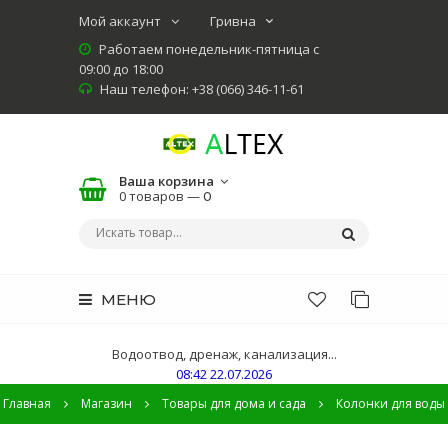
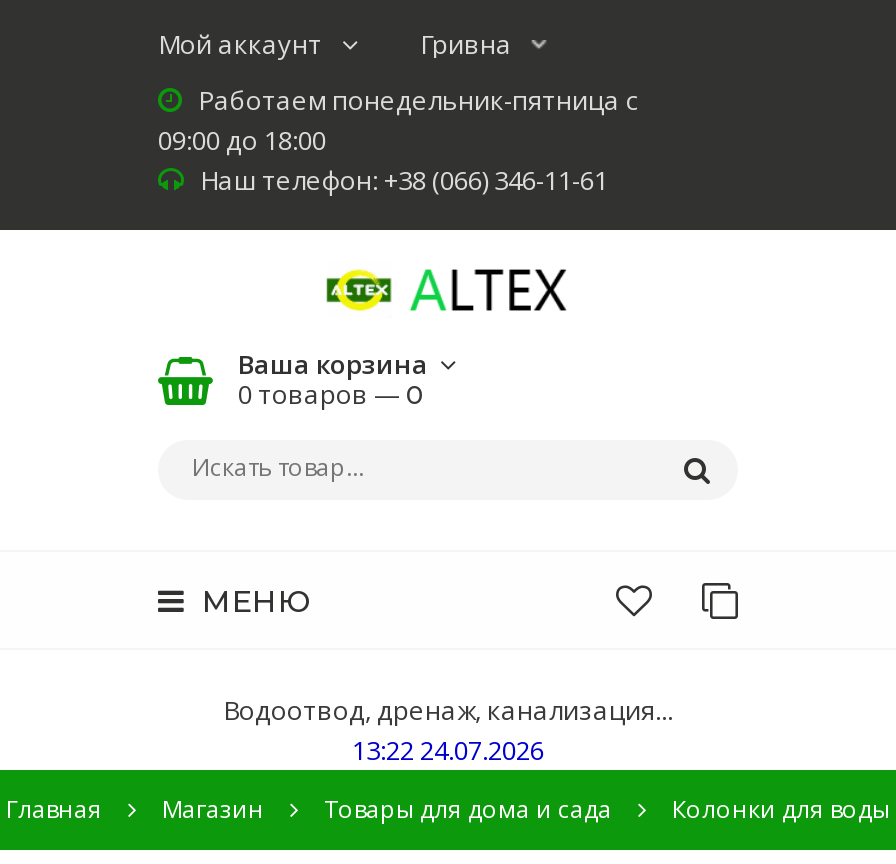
- 08:42 22.07.2026
+ 13:22 24.07.2026
